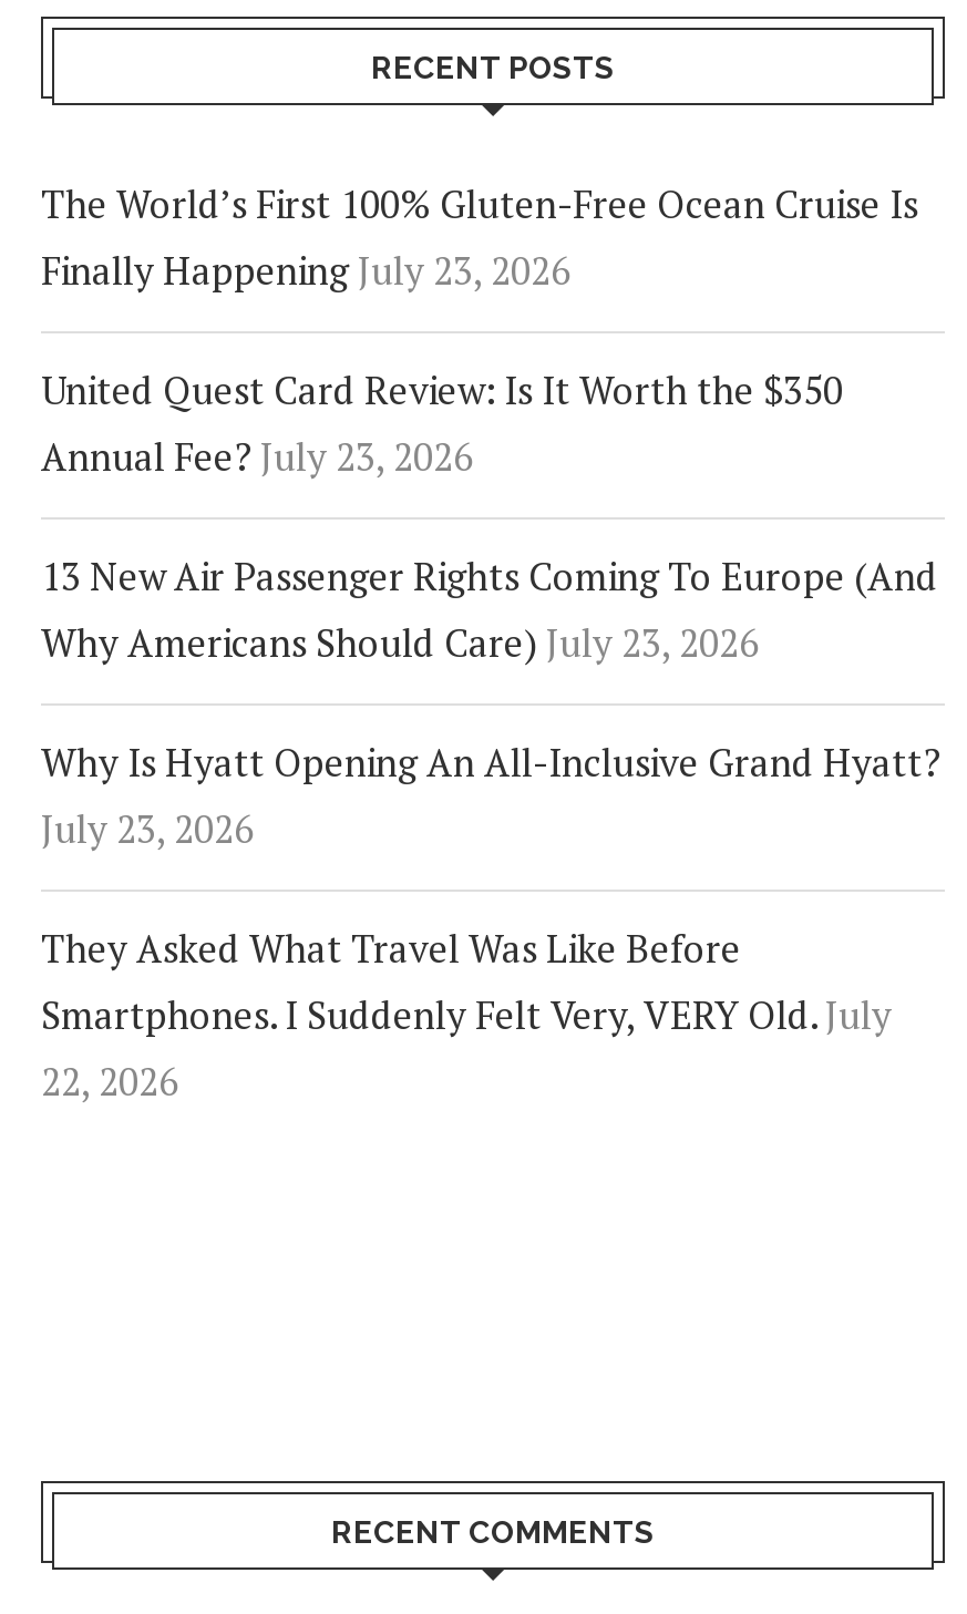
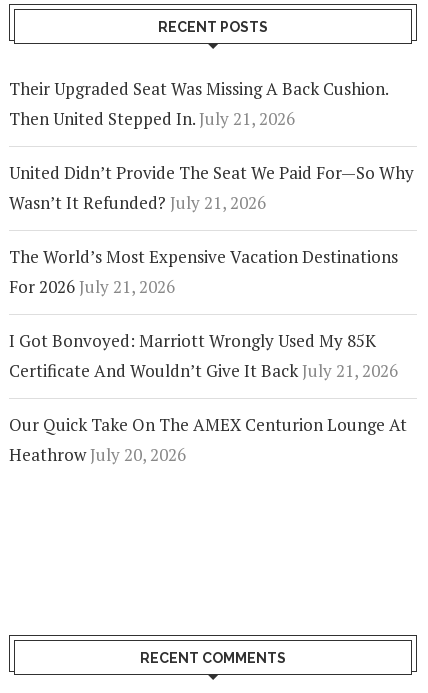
- The World’s First 100% Gluten-Free Ocean Cruise Is
- Finally Happening July 23, 2026
+ Their Upgraded Seat Was Missing A Back Cushion.
+ Then United Stepped In. July 21, 2026

- United Quest Card Review: Is It Worth the $350
- Annual Fee? July 23, 2026
+ United Didn’t Provide The Seat We Paid For—So Why
+ Wasn’t It Refunded? July 21, 2026

- 13 New Air Passenger Rights Coming To Europe (And
- Why Americans Should Care) July 23, 2026
+ The World’s Most Expensive Vacation Destinations
+ For 2026 July 21, 2026

- Why Is Hyatt Opening An All-Inclusive Grand Hyatt?
- July 23, 2026
+ I Got Bonvoyed: Marriott Wrongly Used My 85K
+ Certificate And Wouldn’t Give It Back July 21, 2026

- They Asked What Travel Was Like Before
- Smartphones. I Suddenly Felt Very, VERY Old. July
- 22, 2026
+ Our Quick Take On The AMEX Centurion Lounge At
+ Heathrow July 20, 2026
